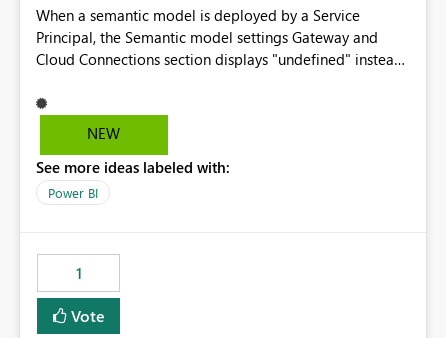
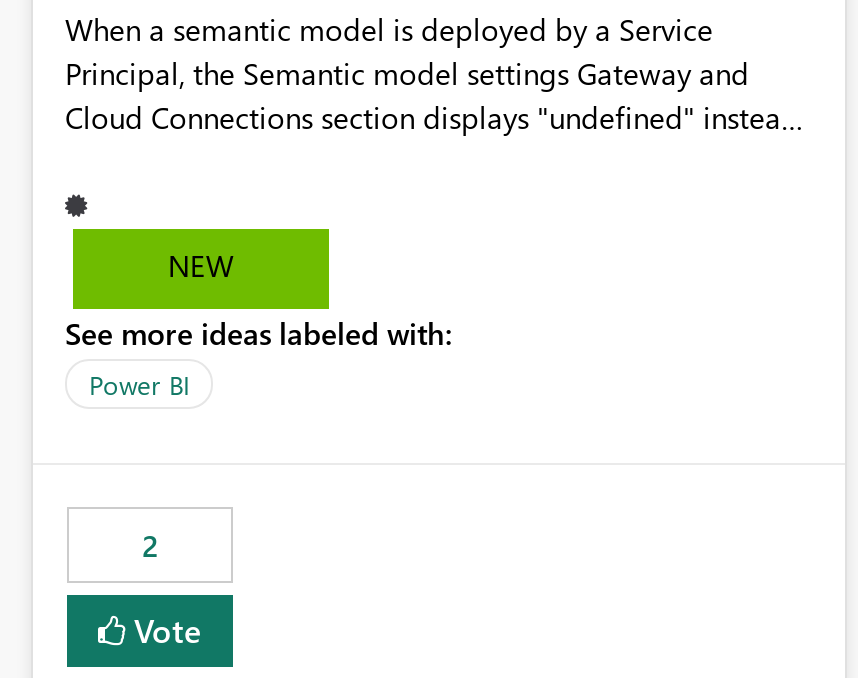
- 1
+ 2
